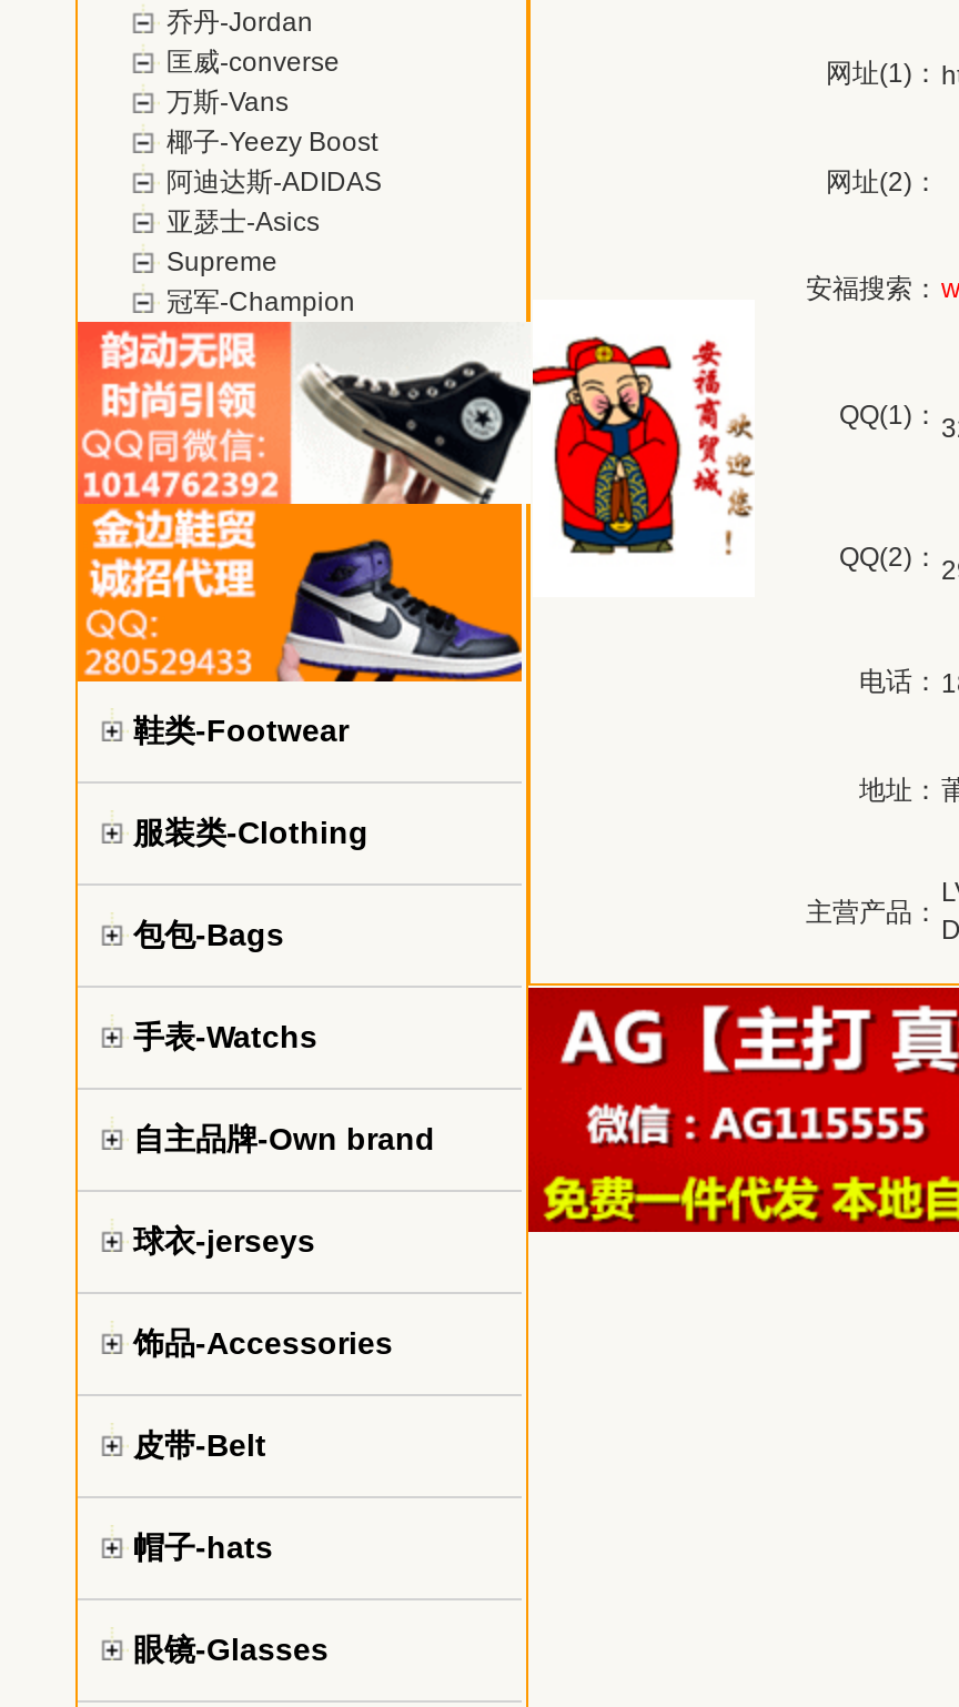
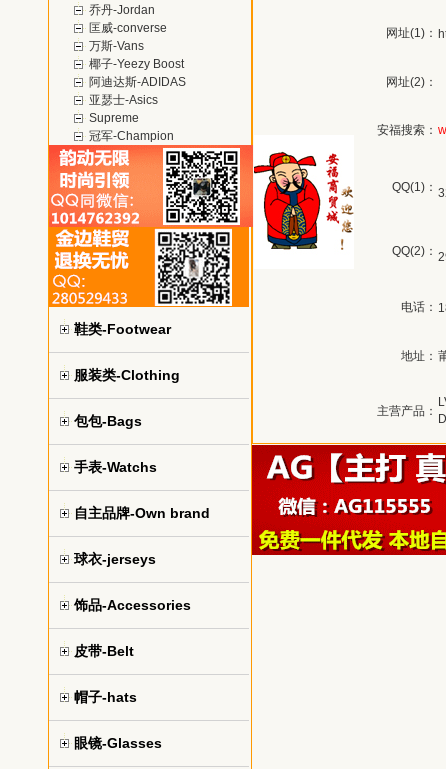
- [image]
+ [image]
